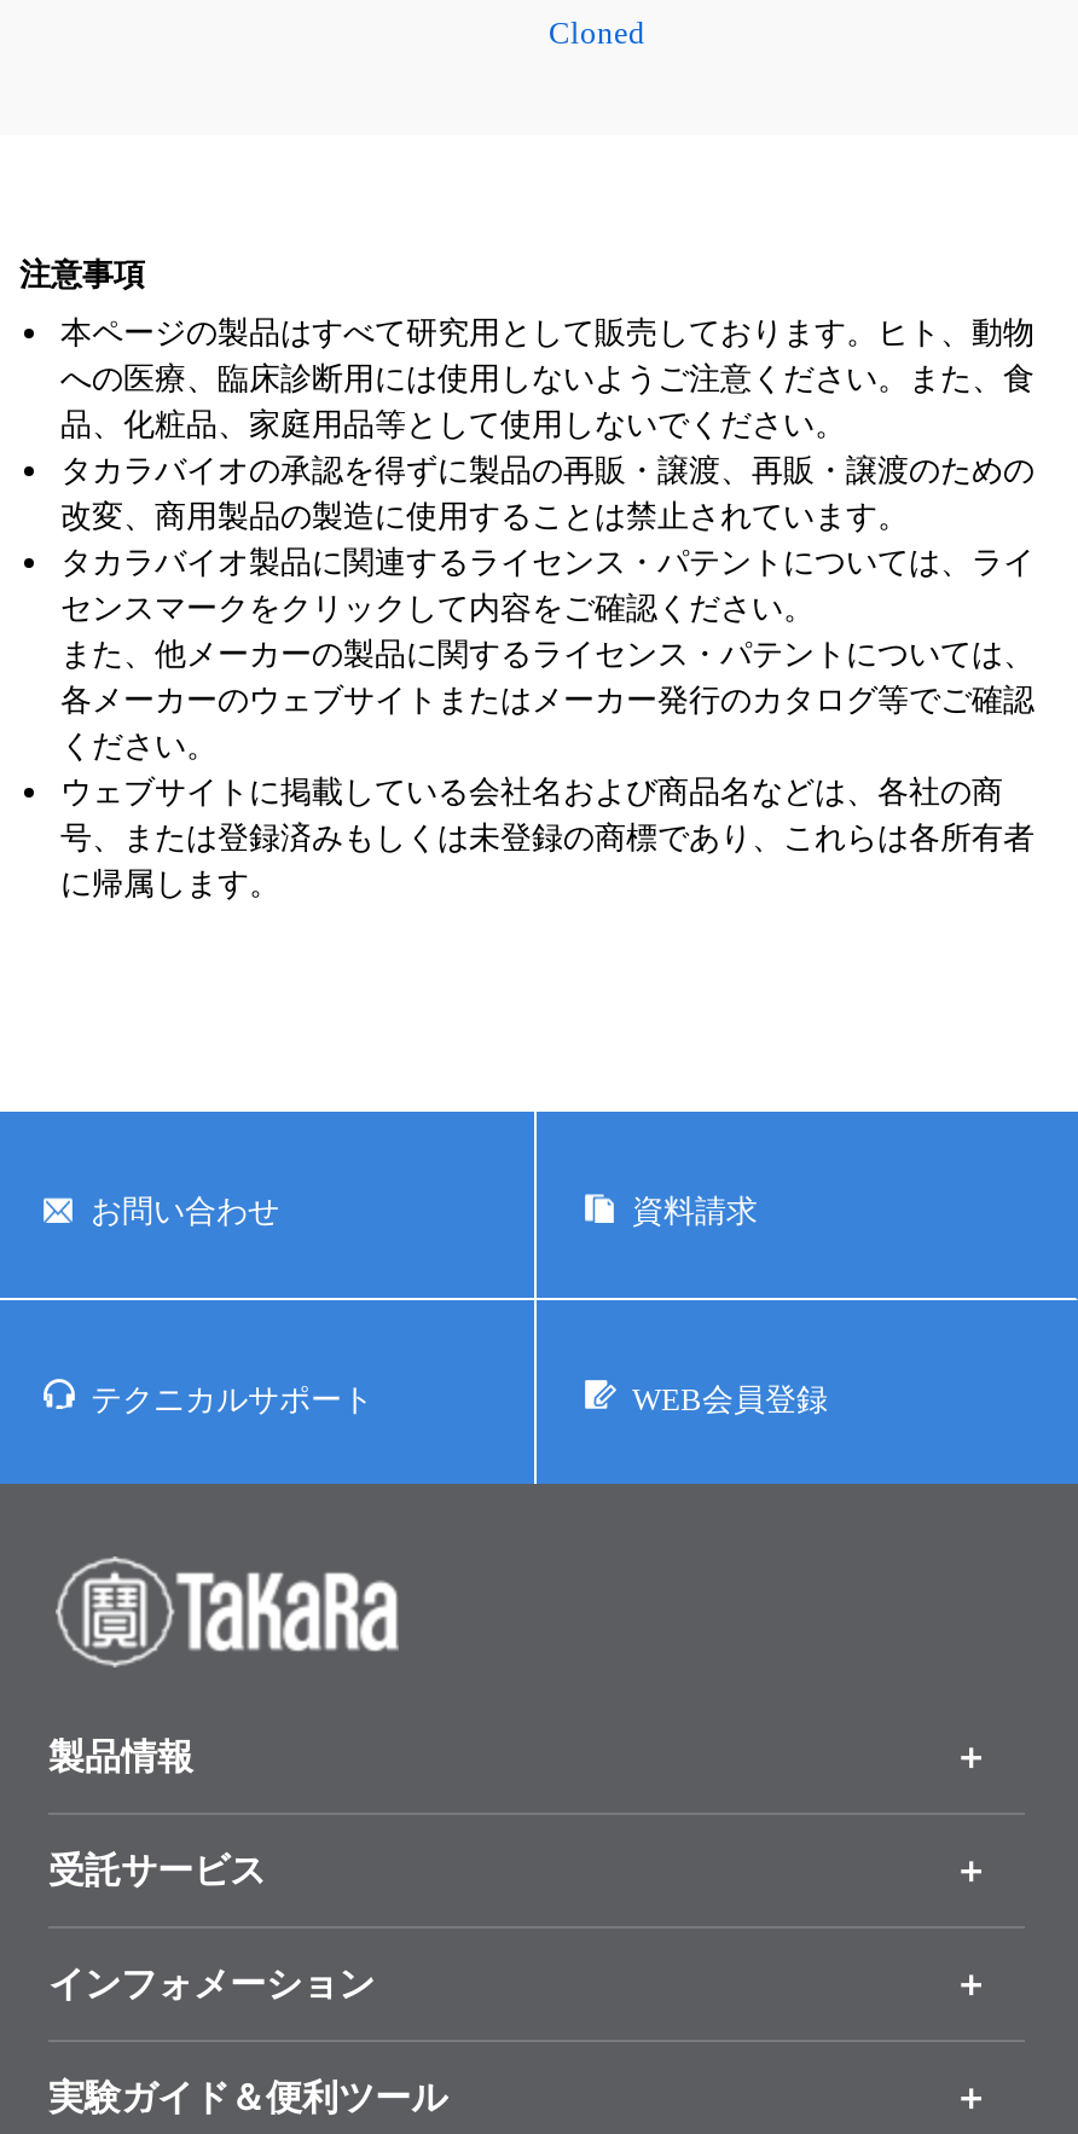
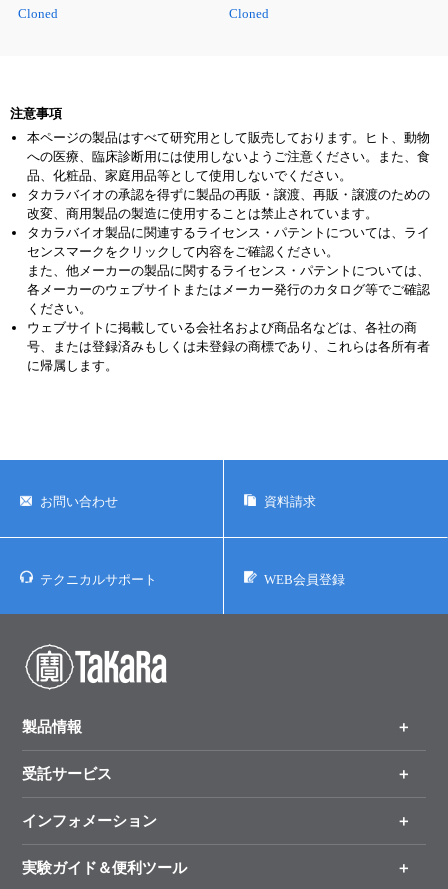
+ Cloned
